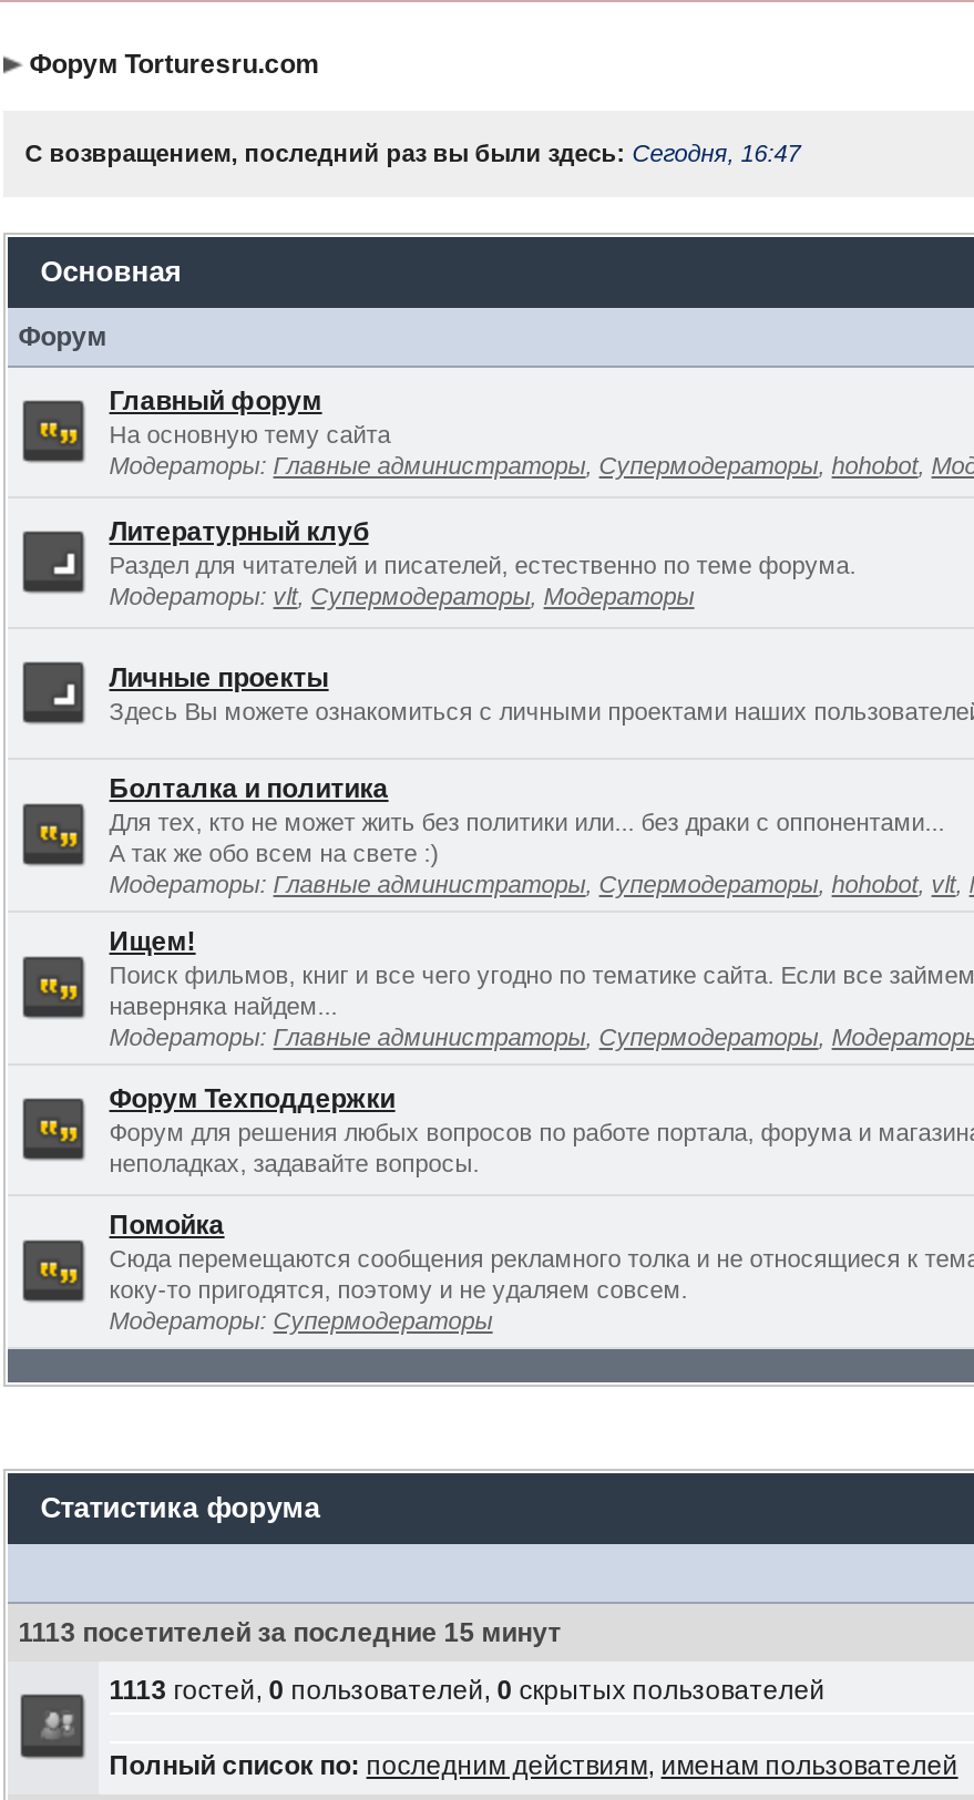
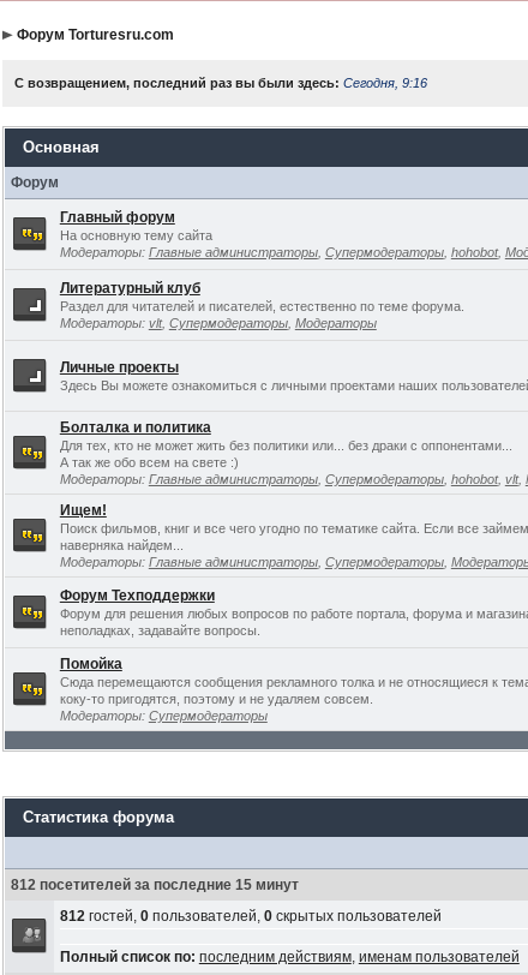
- С возвращением, последний раз вы были здесь: Сегодня, 16:47
+ С возвращением, последний раз вы были здесь: Сегодня, 9:16

- 1113 посетителей за последние 15 минут
+ 812 посетителей за последние 15 минут

- 1113 гостей, 0 пользователей, 0 скрытых пользователей
+ 812 гостей, 0 пользователей, 0 скрытых пользователей
